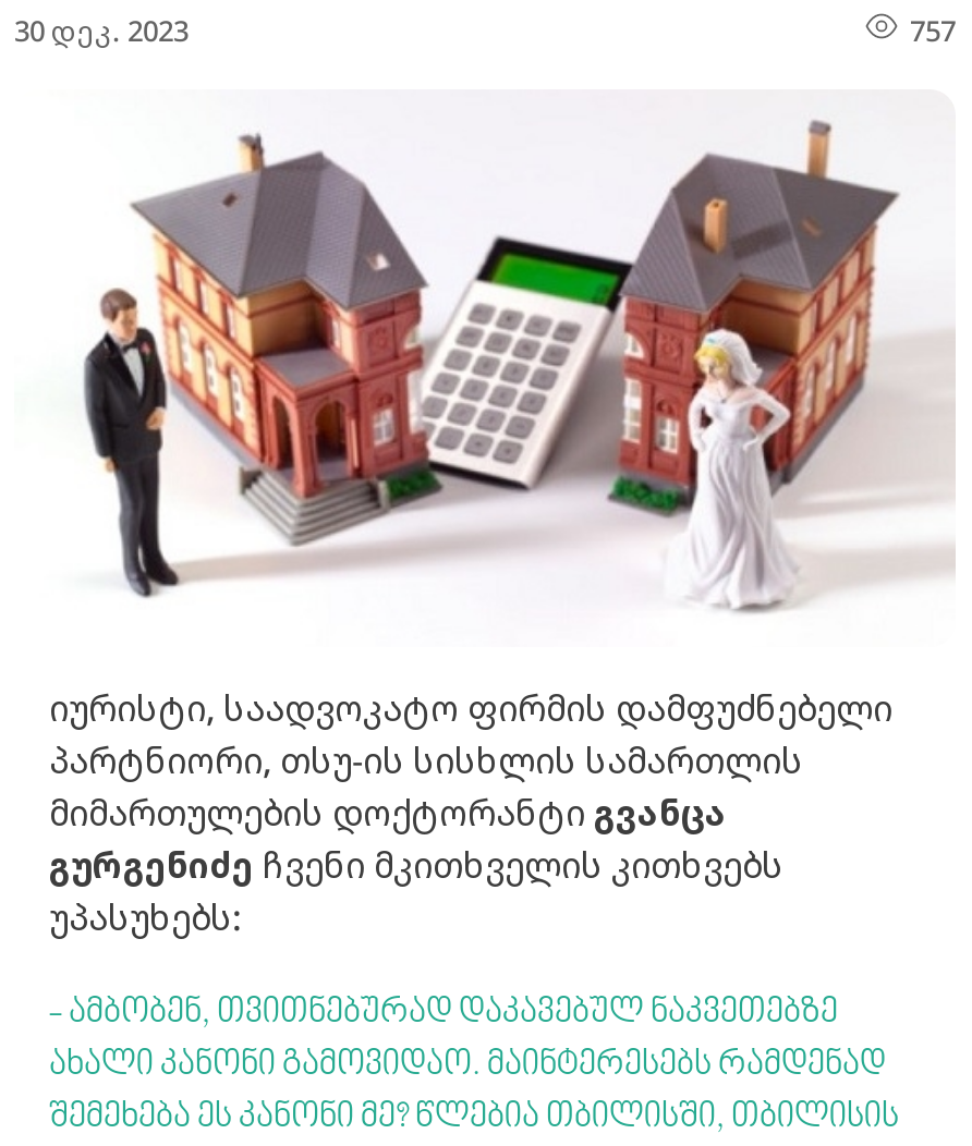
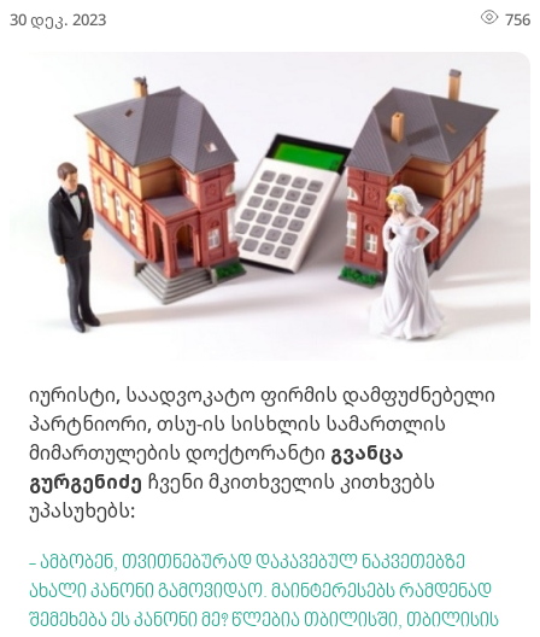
- 757
+ 756
